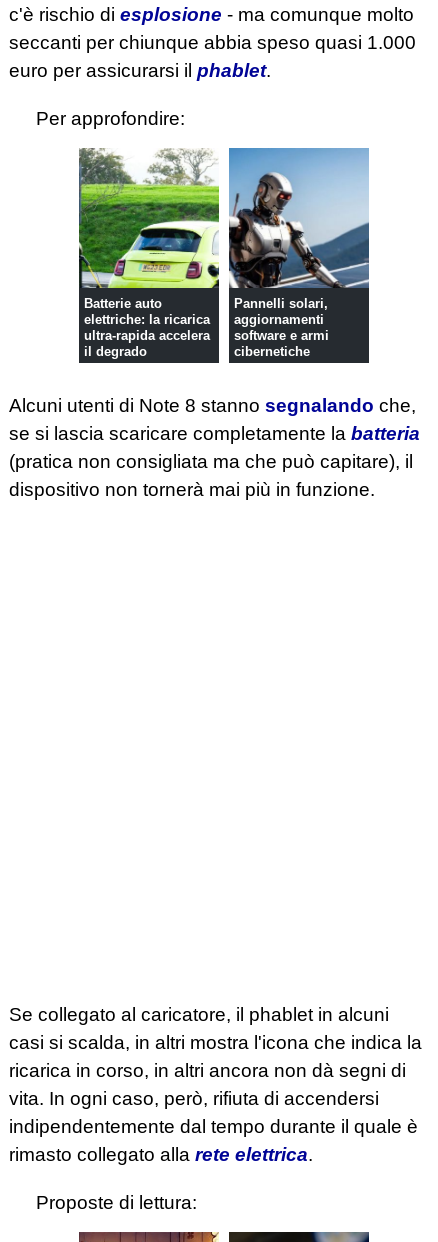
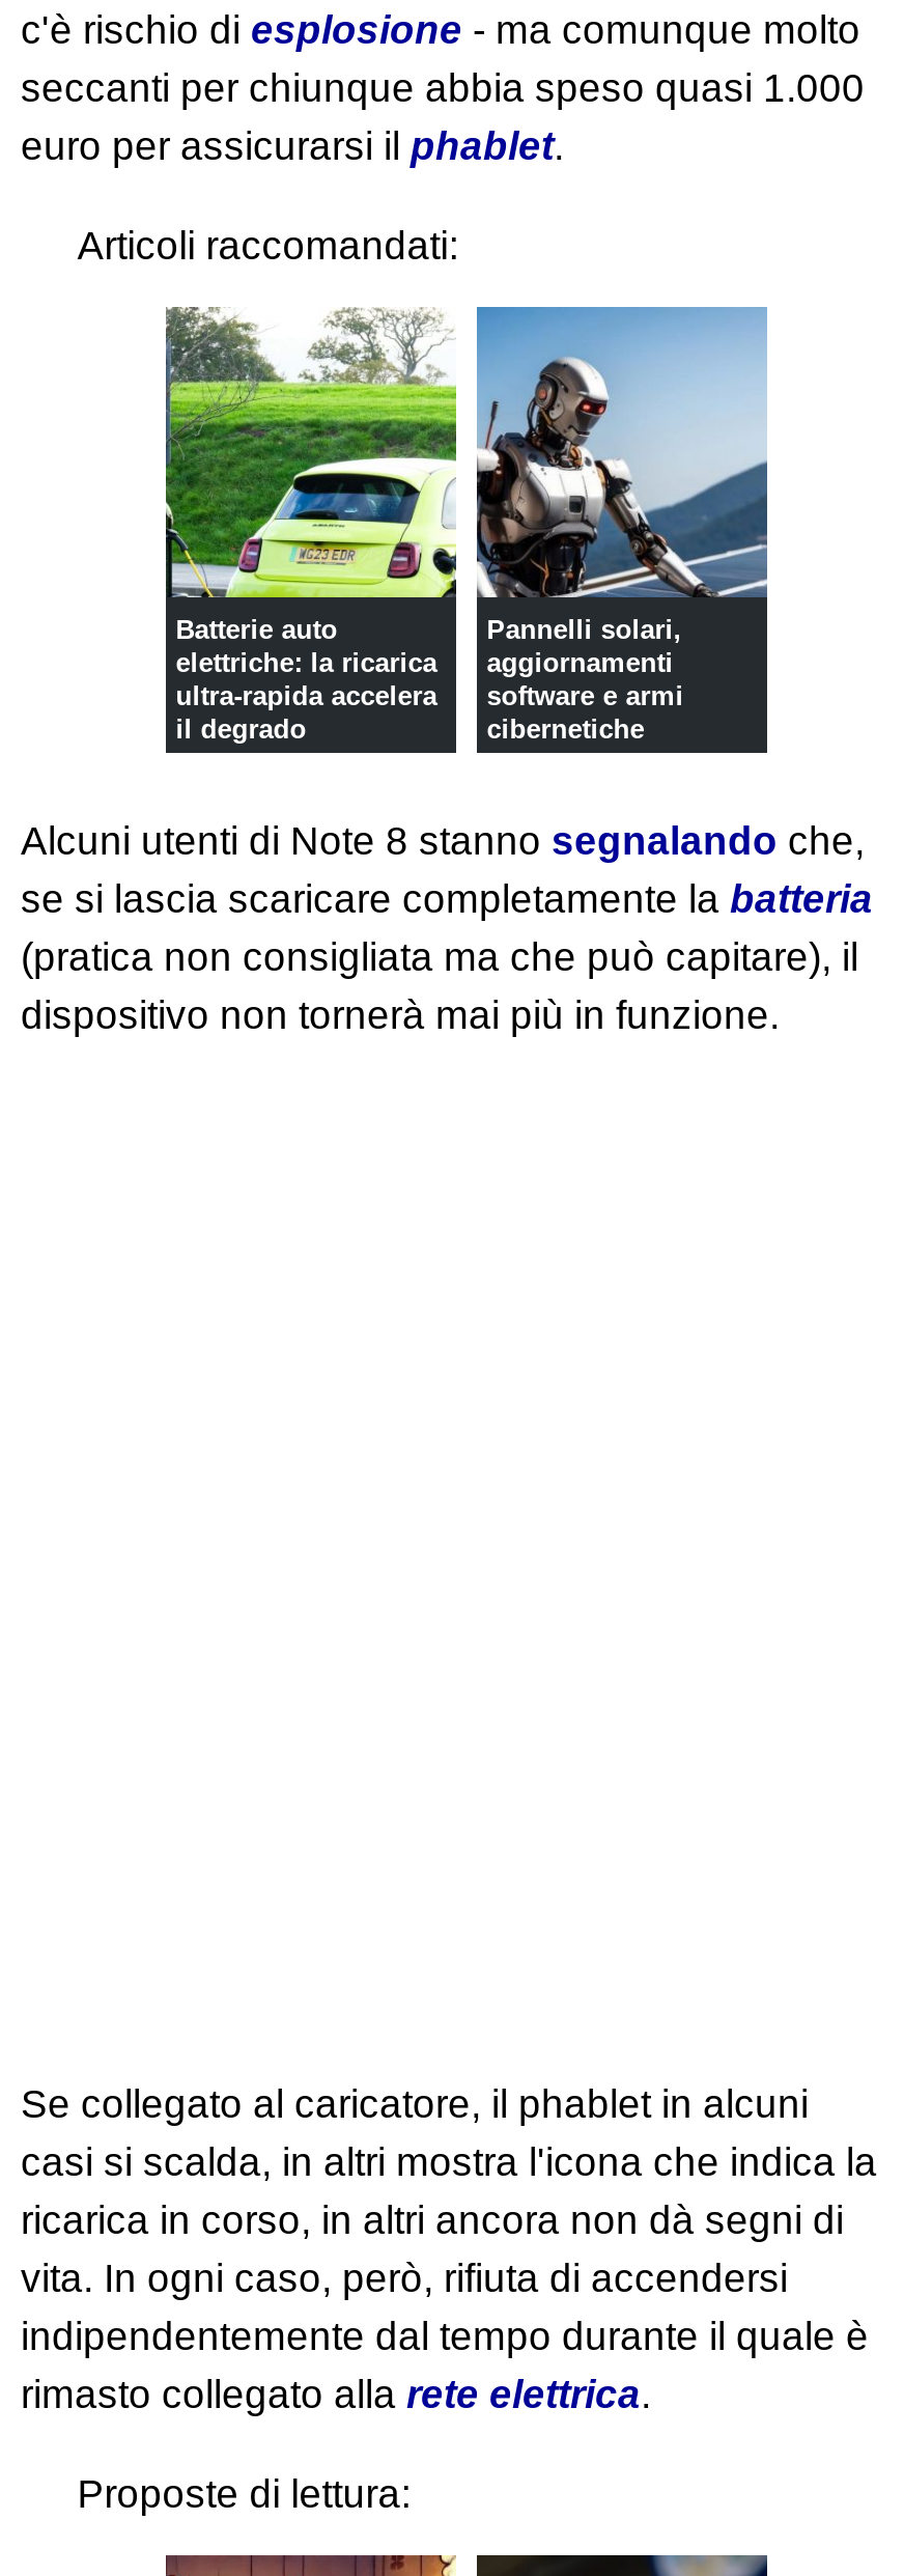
- Per approfondire:
+ Articoli raccomandati:
